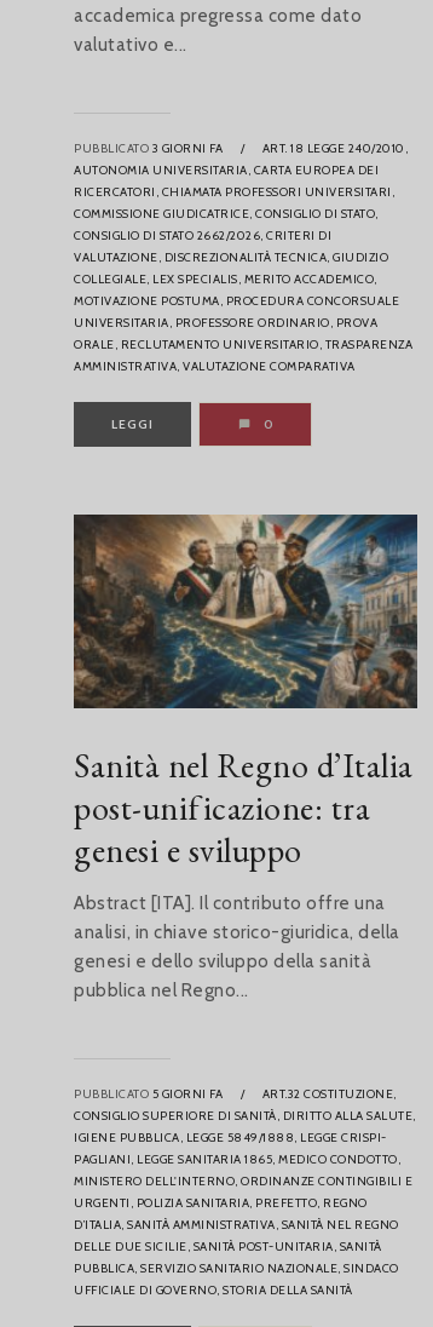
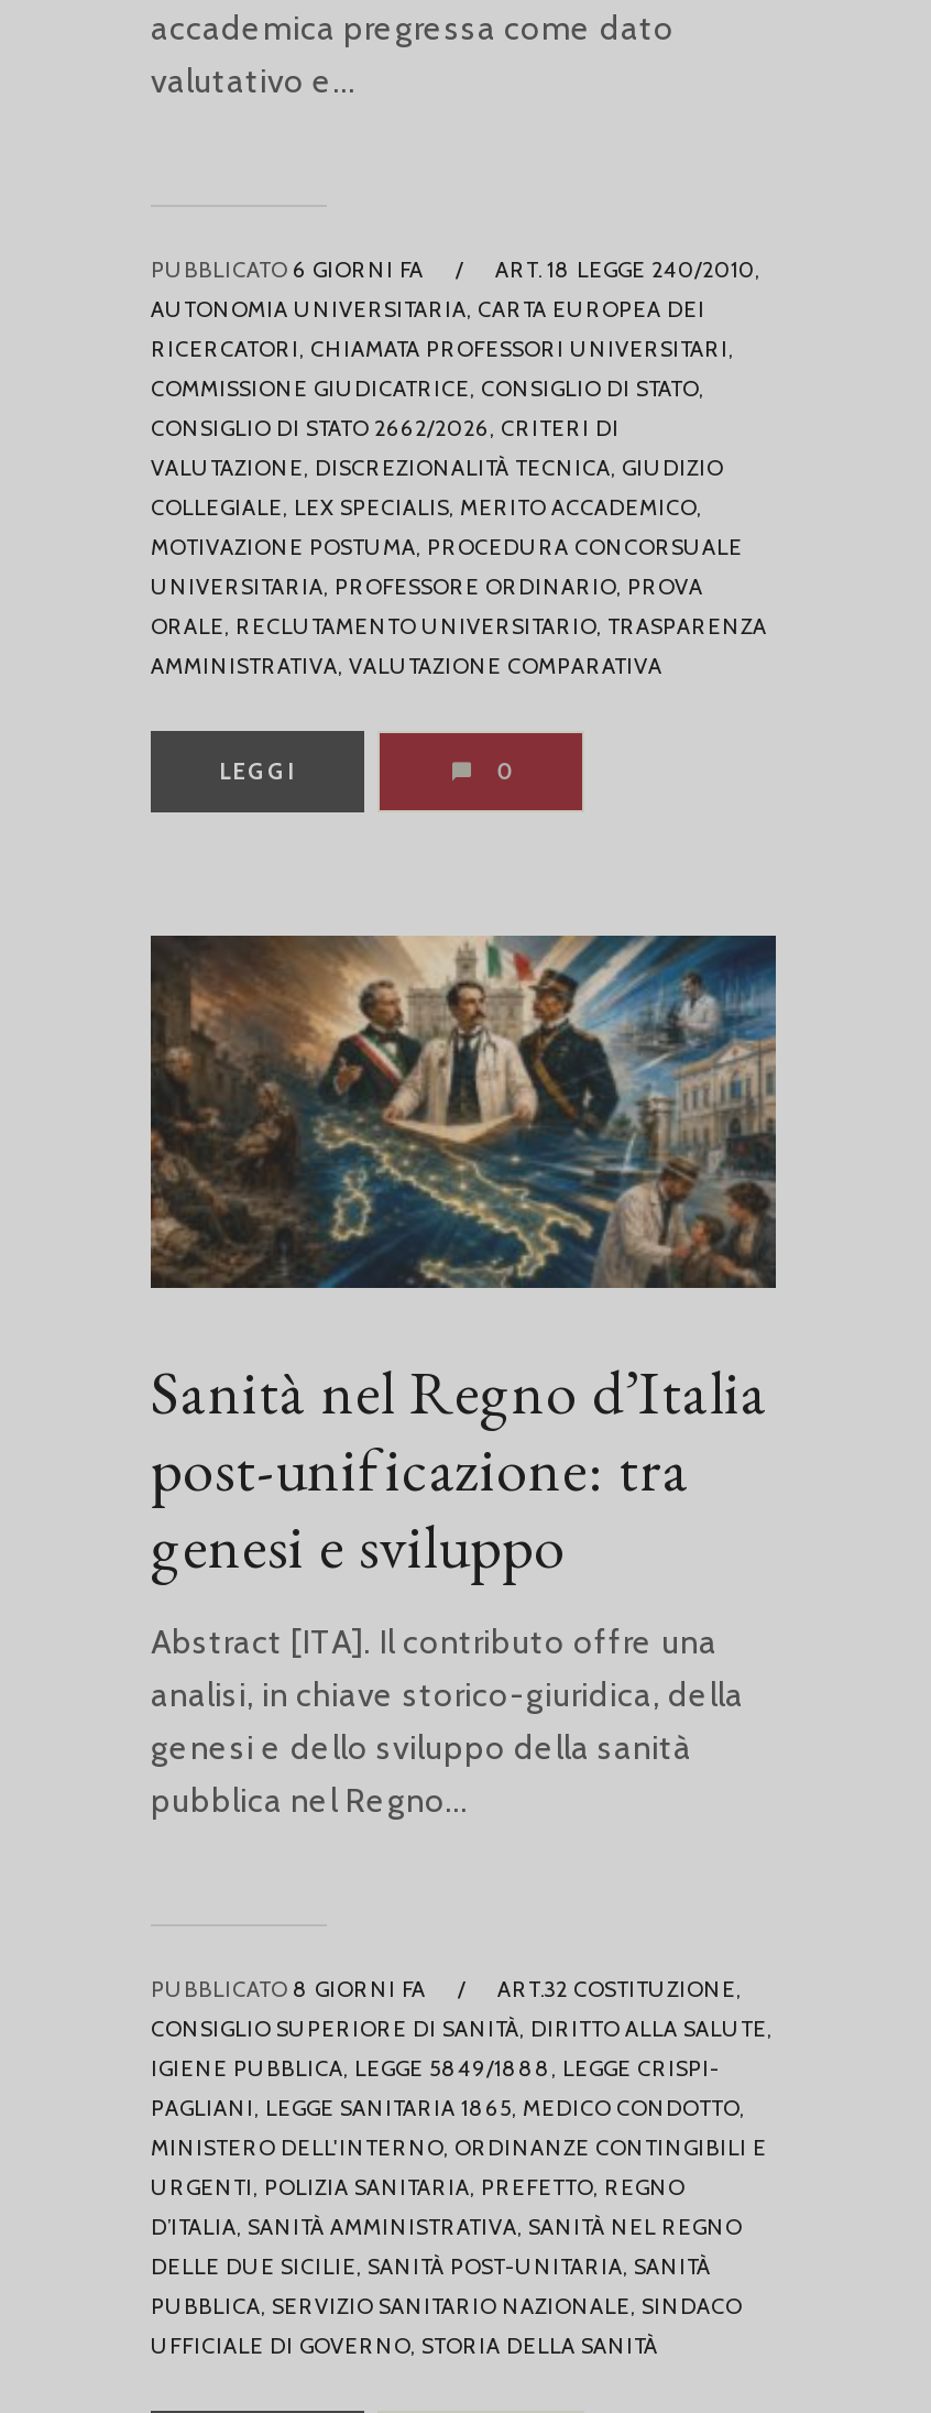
- PUBBLICATO 3 GIORNI FA
+ PUBBLICATO 6 GIORNI FA

- PUBBLICATO 5 GIORNI FA
+ PUBBLICATO 8 GIORNI FA
